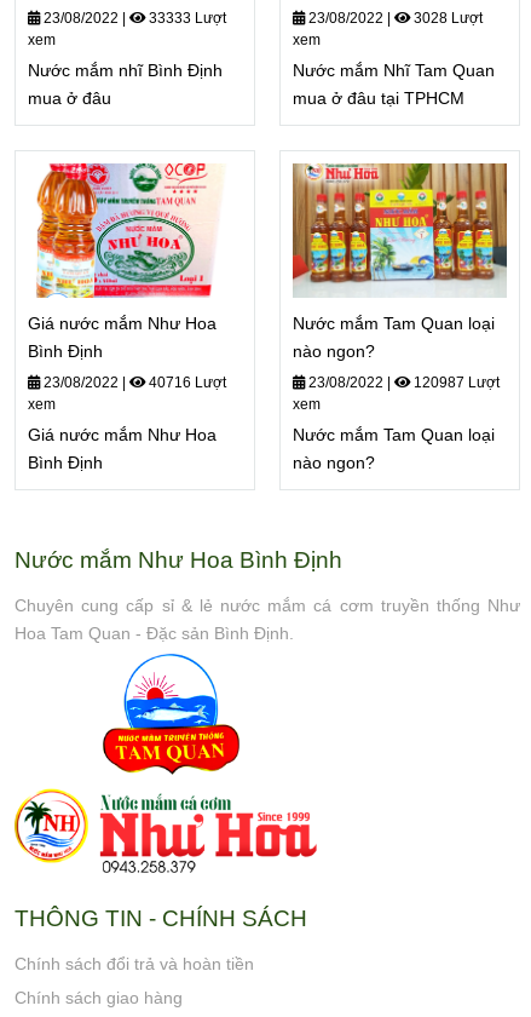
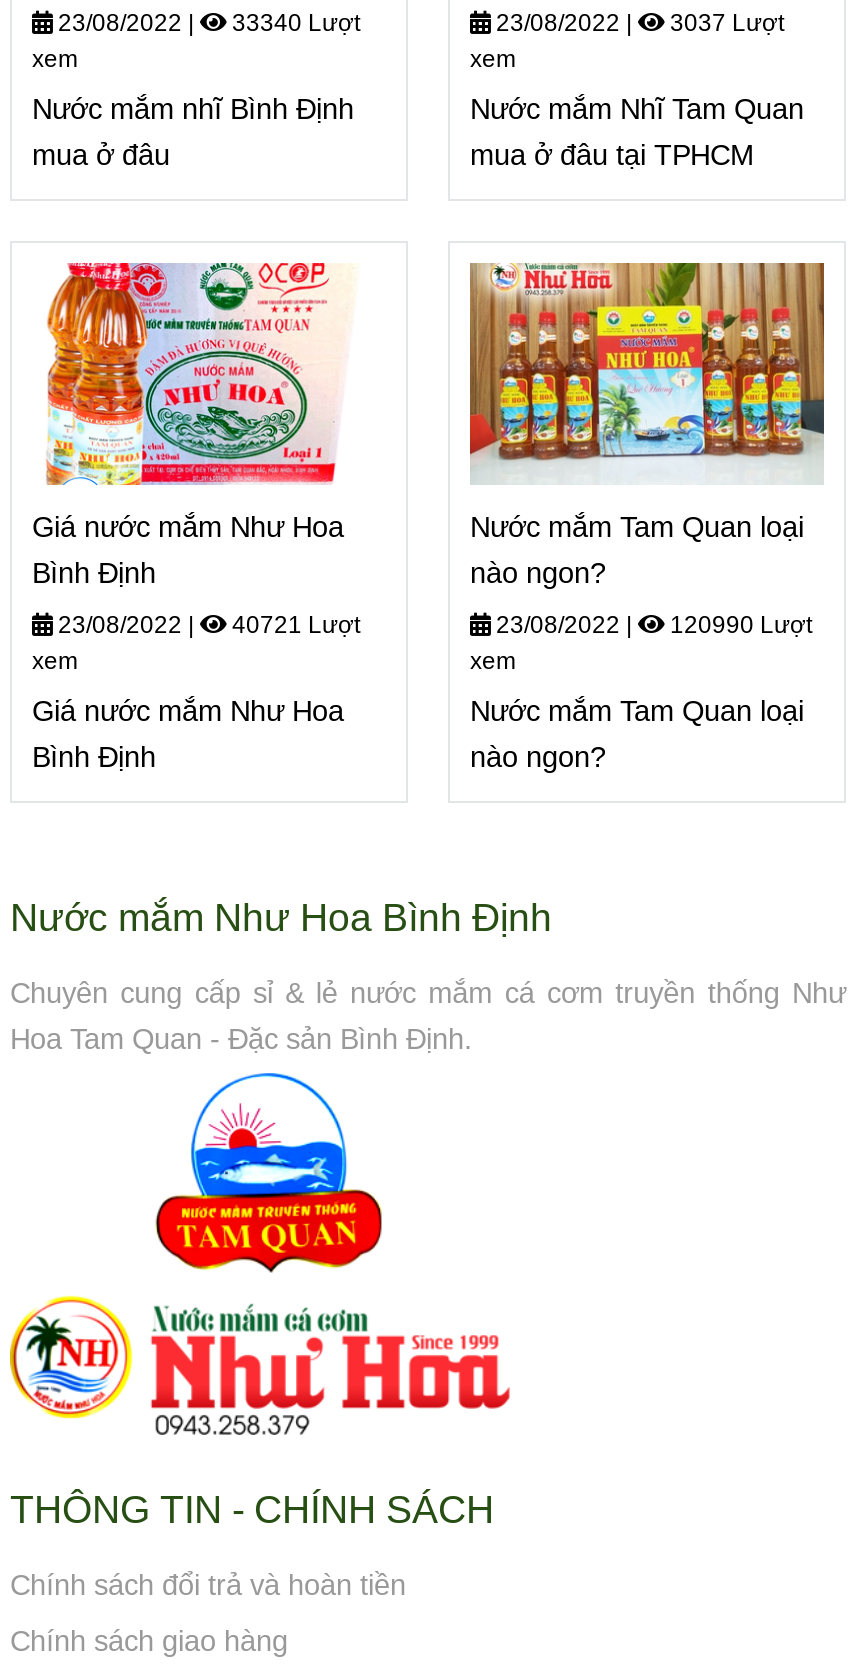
- 33333 Lượt
+ 33340 Lượt

- 3028 Lượt
+ 3037 Lượt

- 40716 Lượt
+ 40721 Lượt

- 120987 Lượt
+ 120990 Lượt
